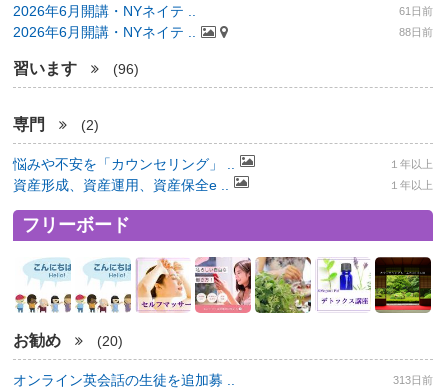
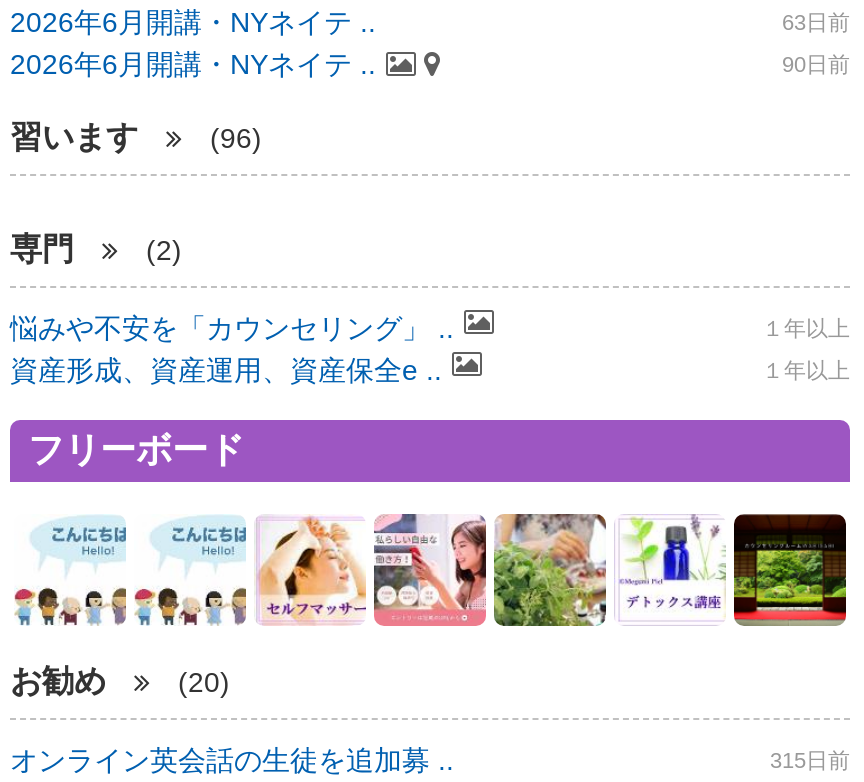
- 61日前
+ 63日前

- 88日前
+ 90日前

- 313日前
+ 315日前
